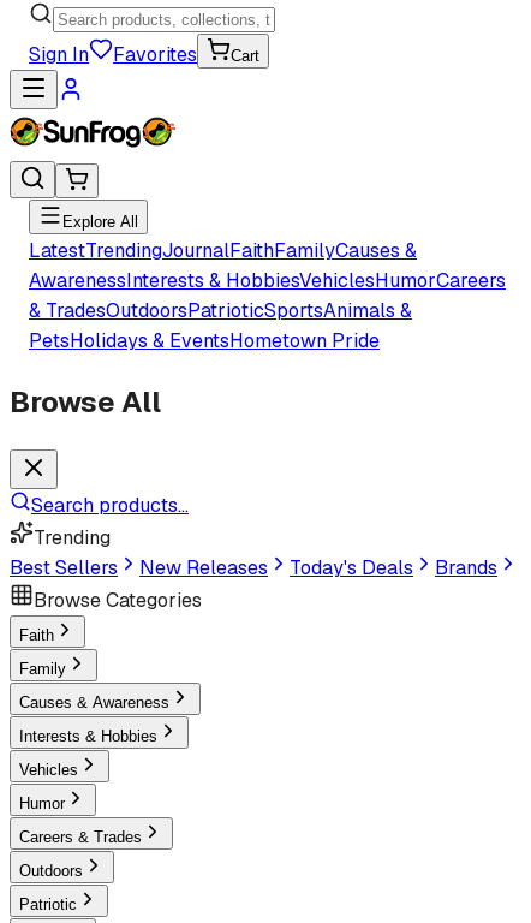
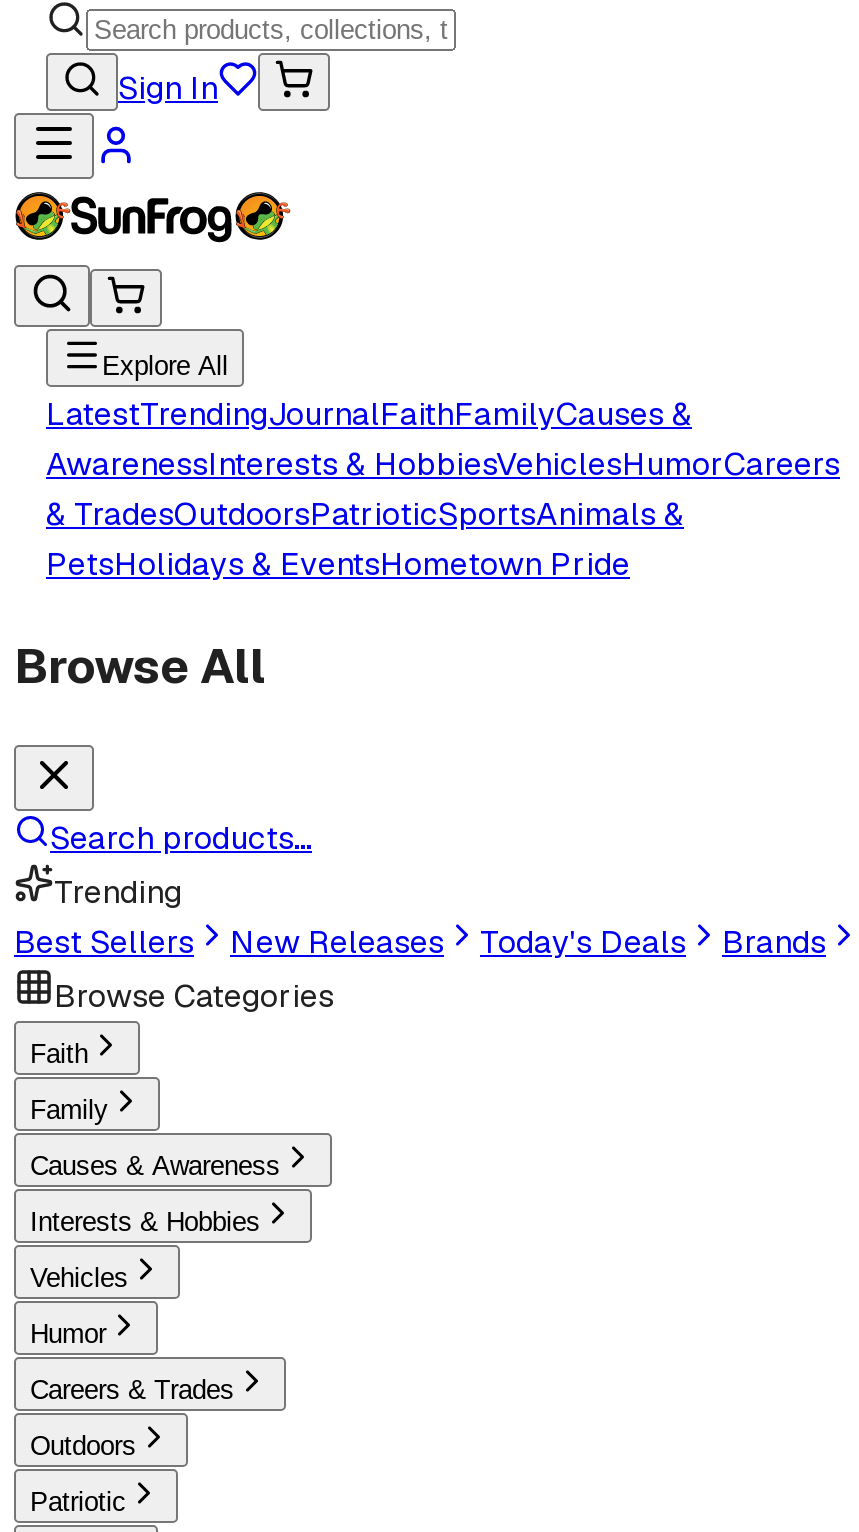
- Favorites
- Cart
